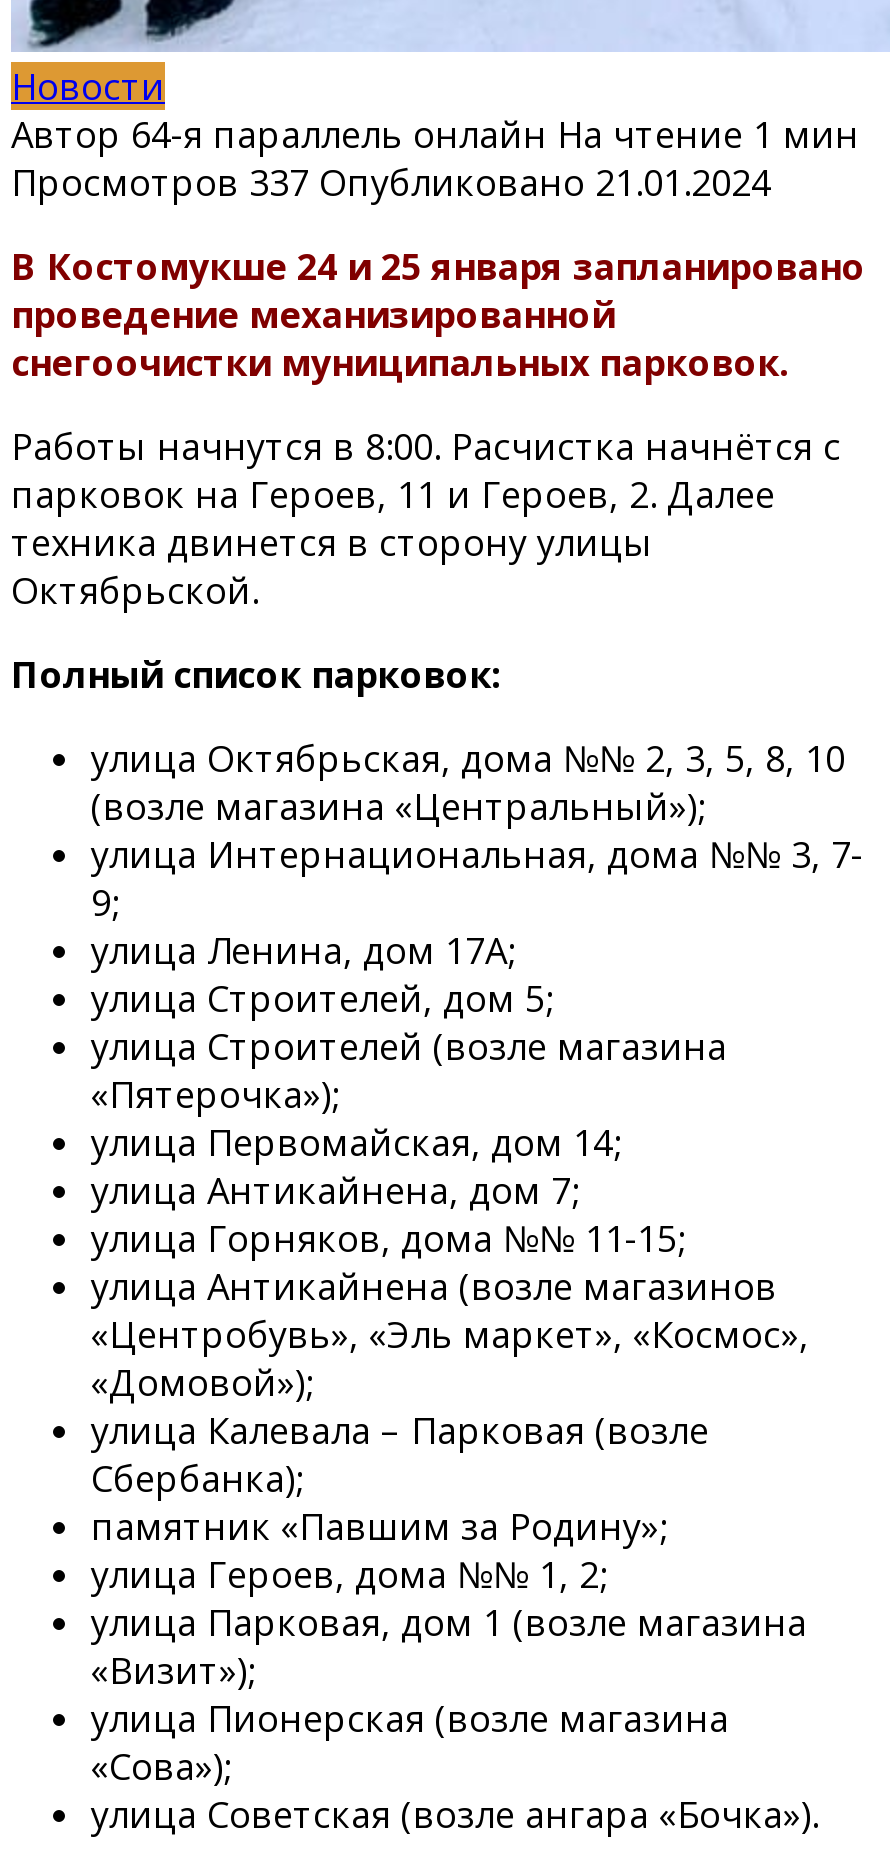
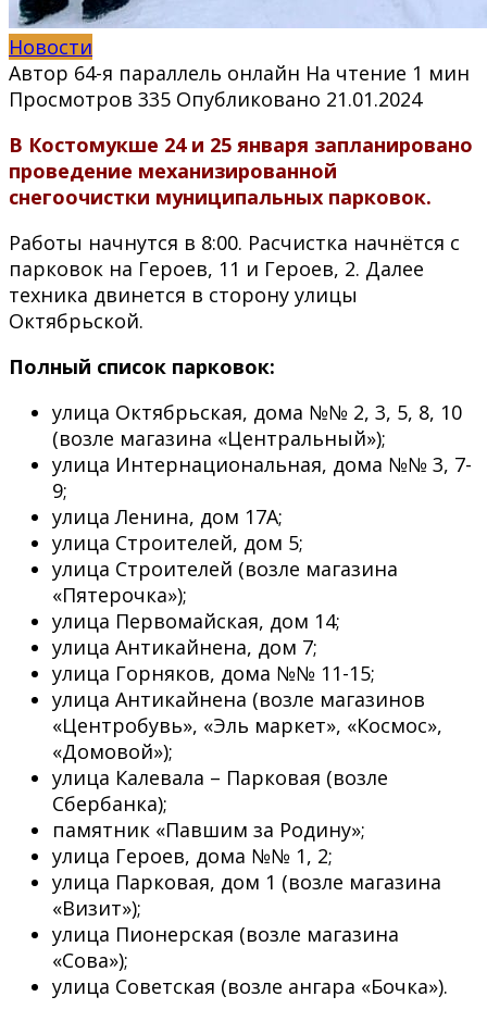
- Просмотров 337 Опубликовано 21.01.2024
+ Просмотров 335 Опубликовано 21.01.2024
